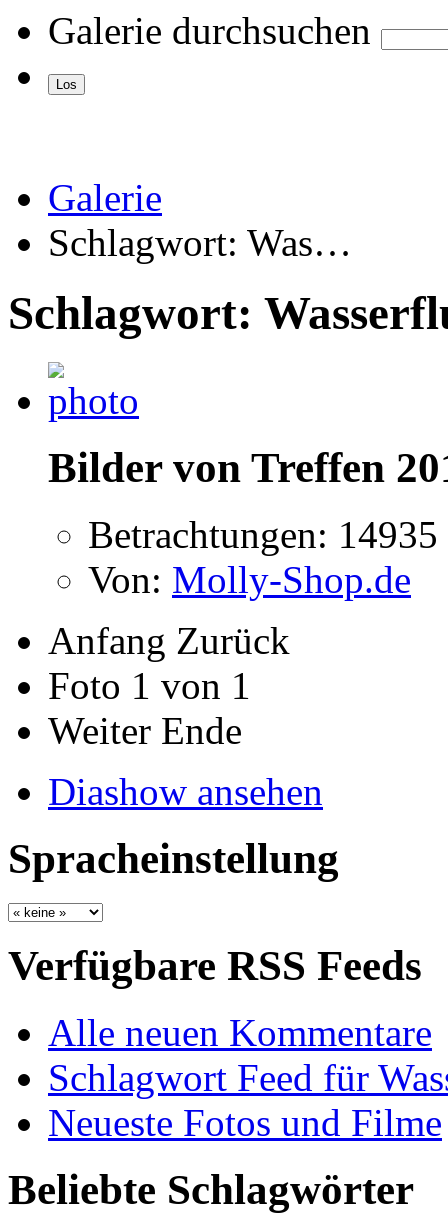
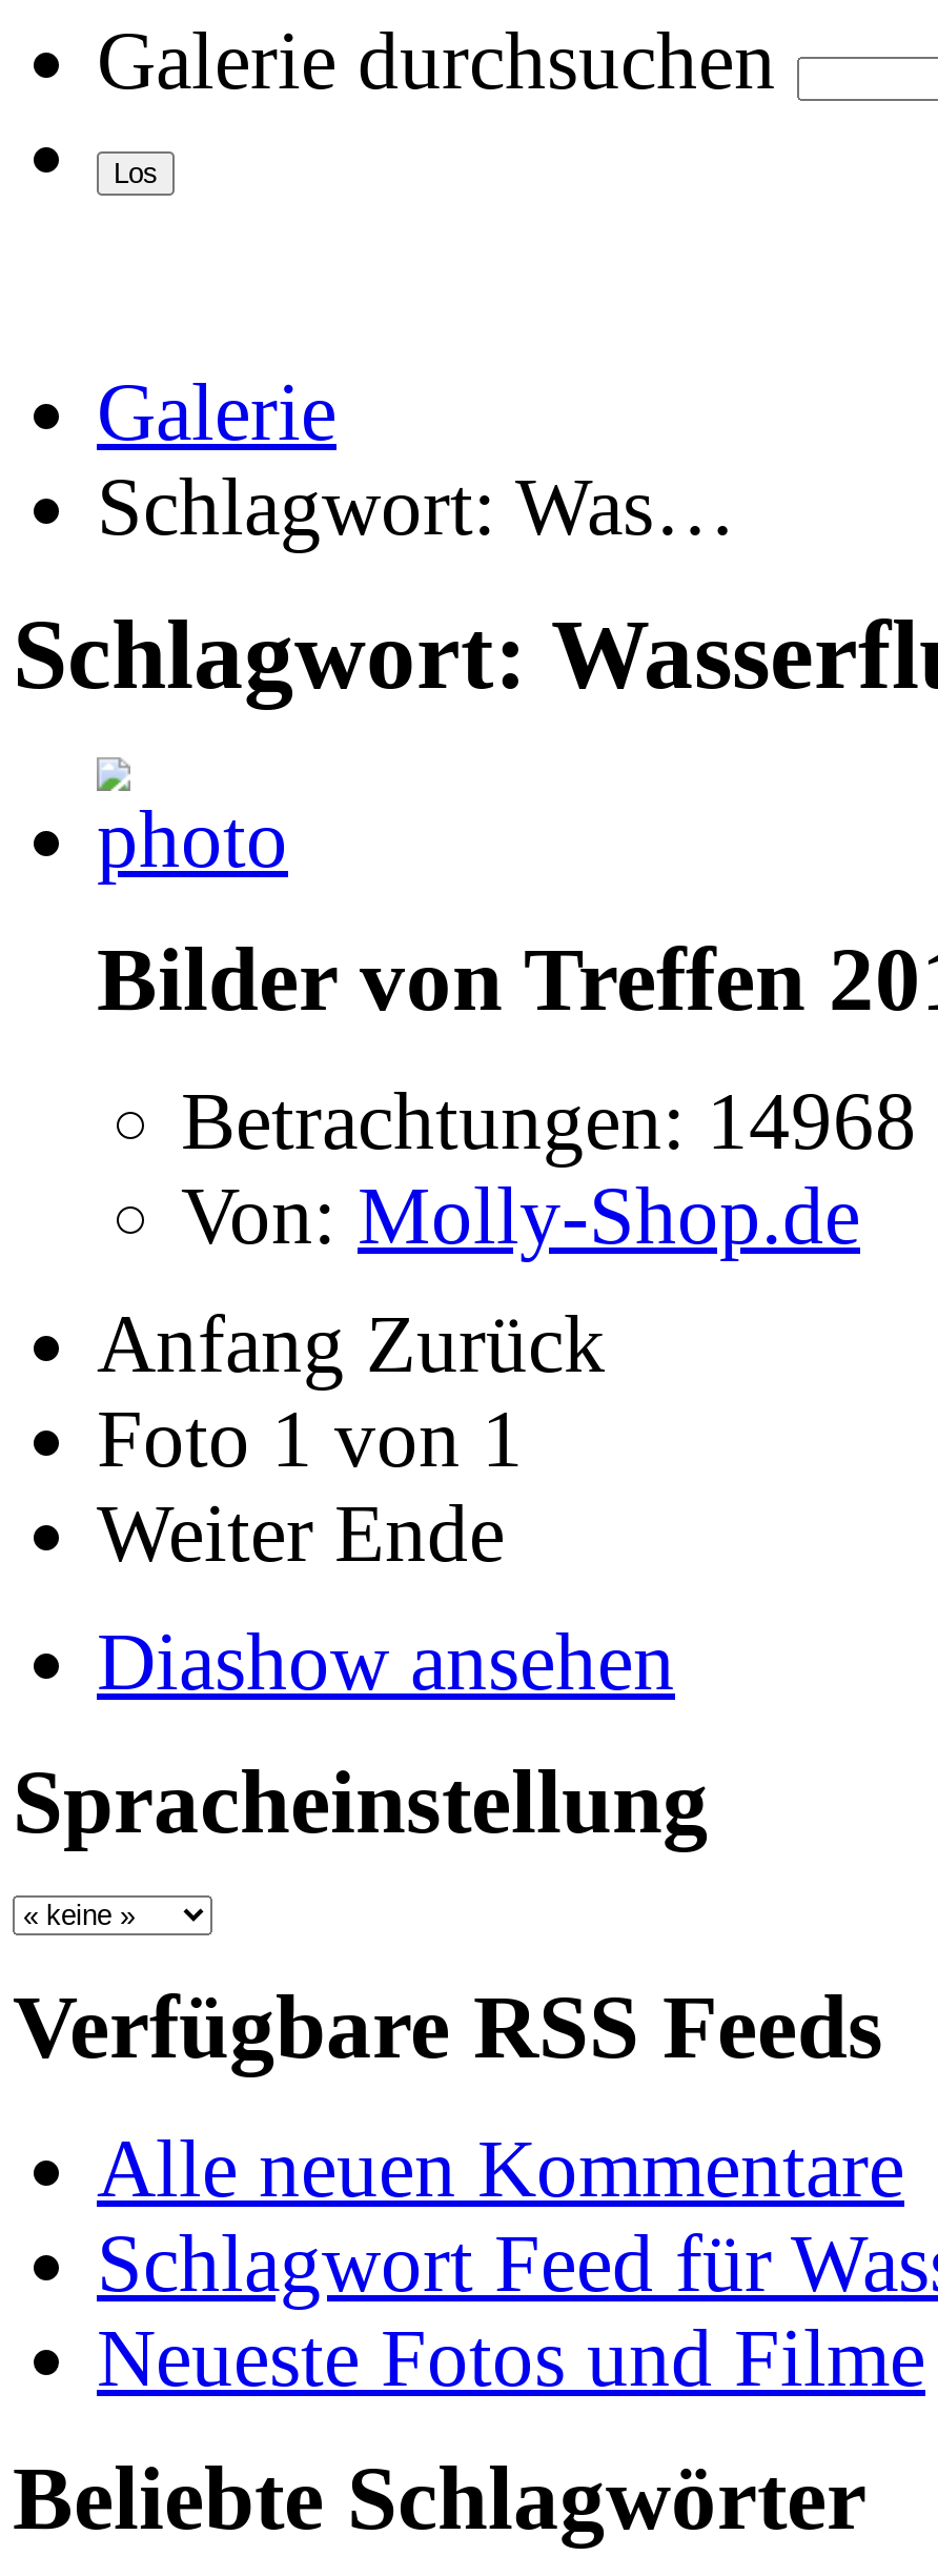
- Betrachtungen: 14935
+ Betrachtungen: 14968
